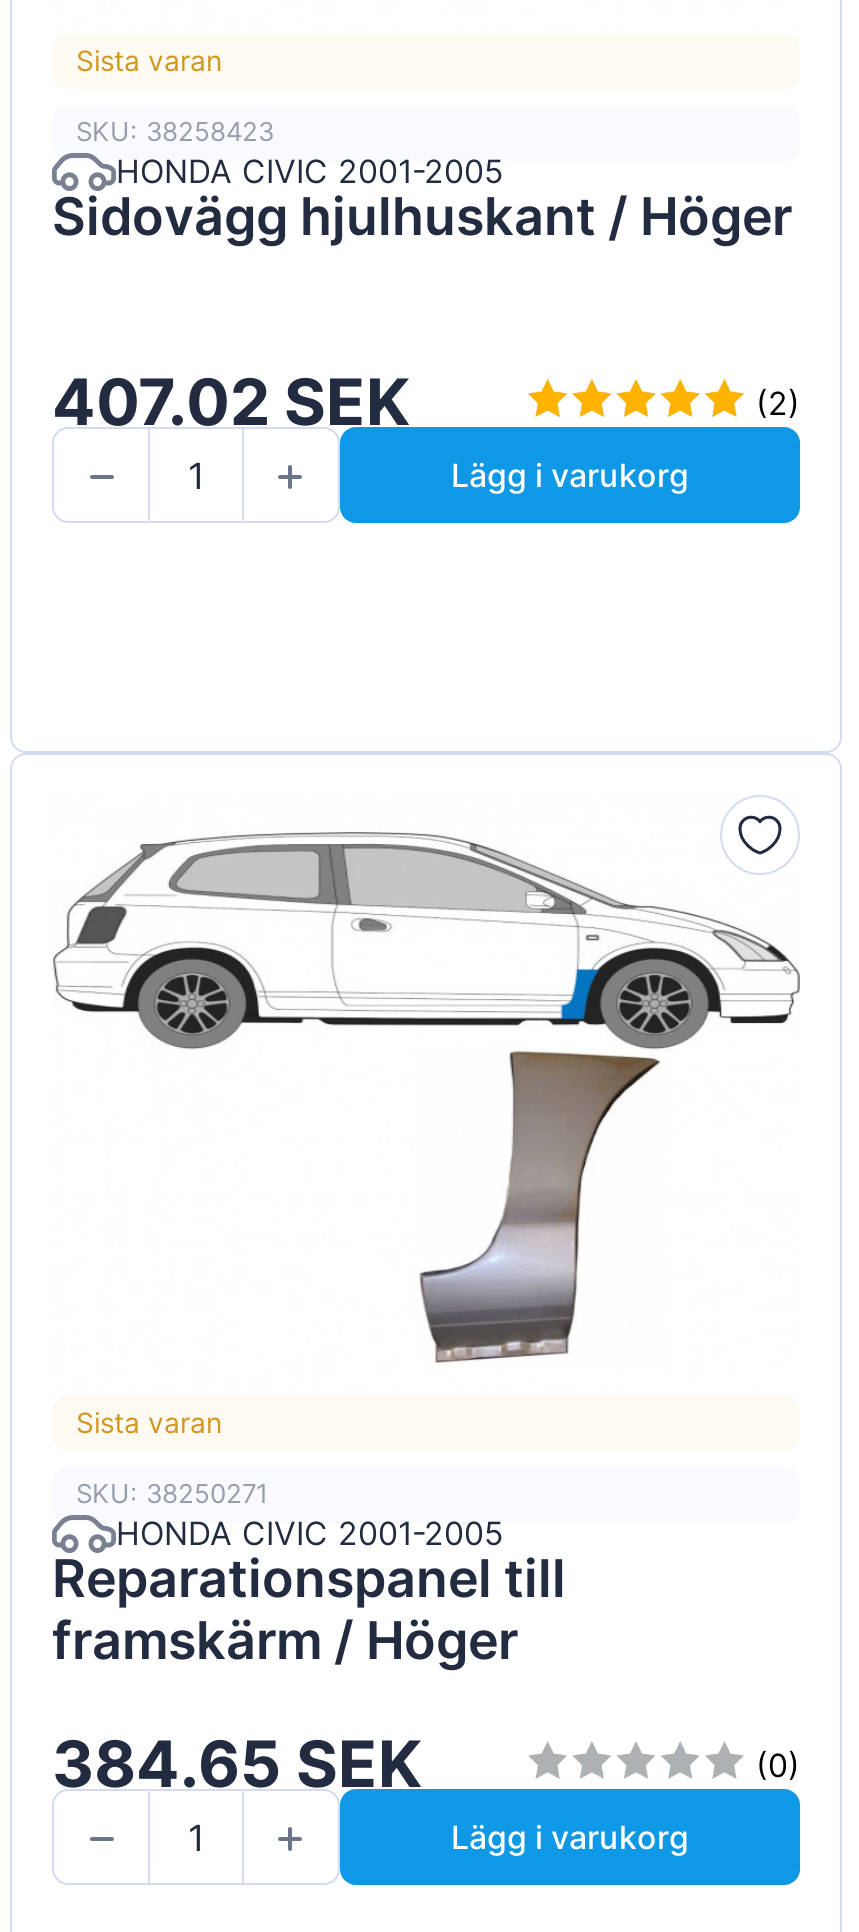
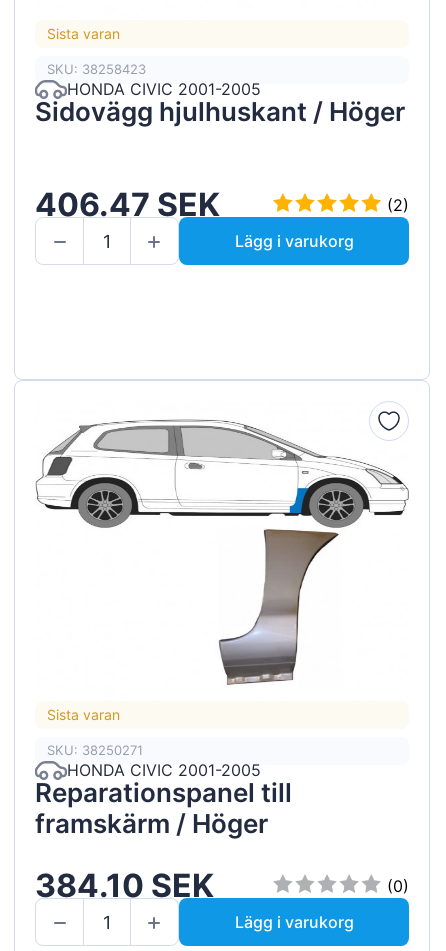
- 407.02 SEK
+ 406.47 SEK

- 384.65 SEK
+ 384.10 SEK
